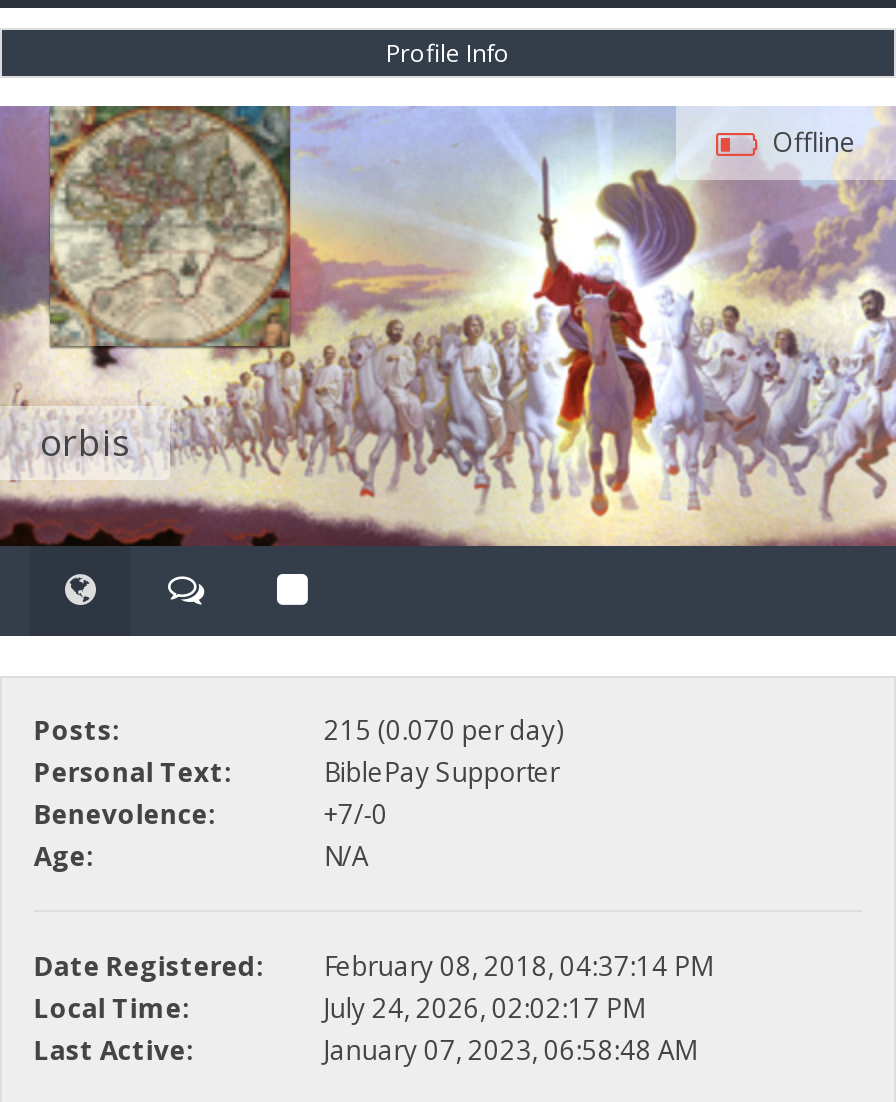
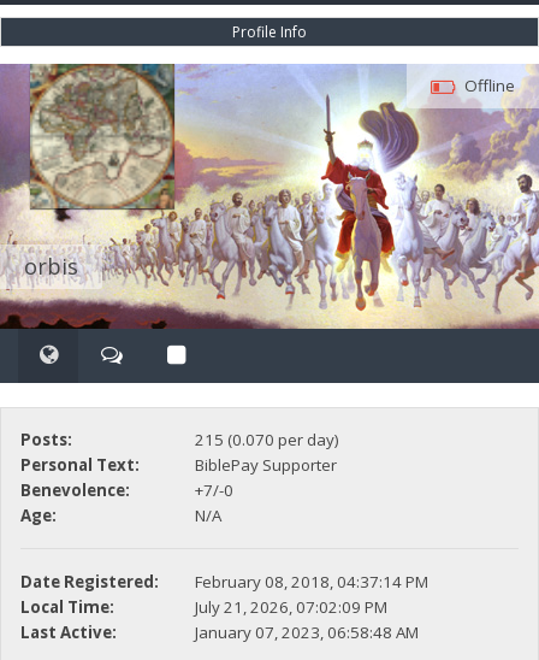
- July 24, 2026, 02:02:17 PM
+ July 21, 2026, 07:02:09 PM
